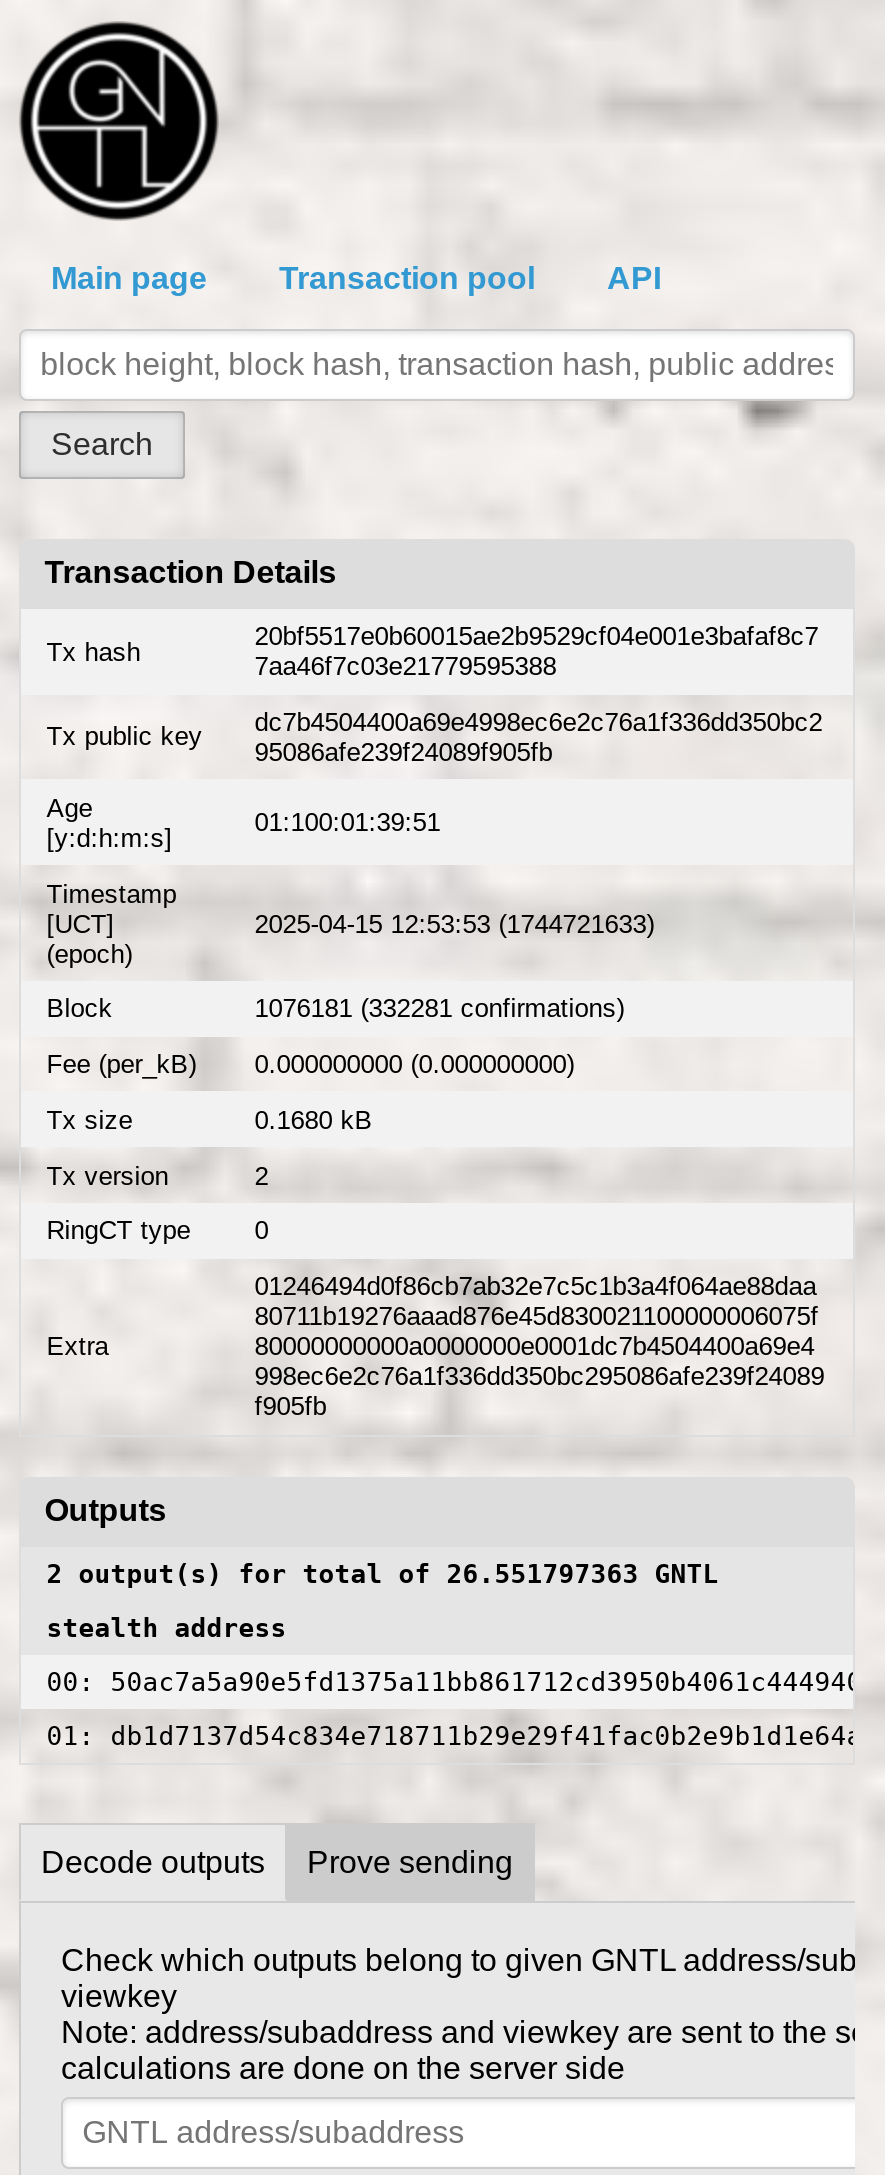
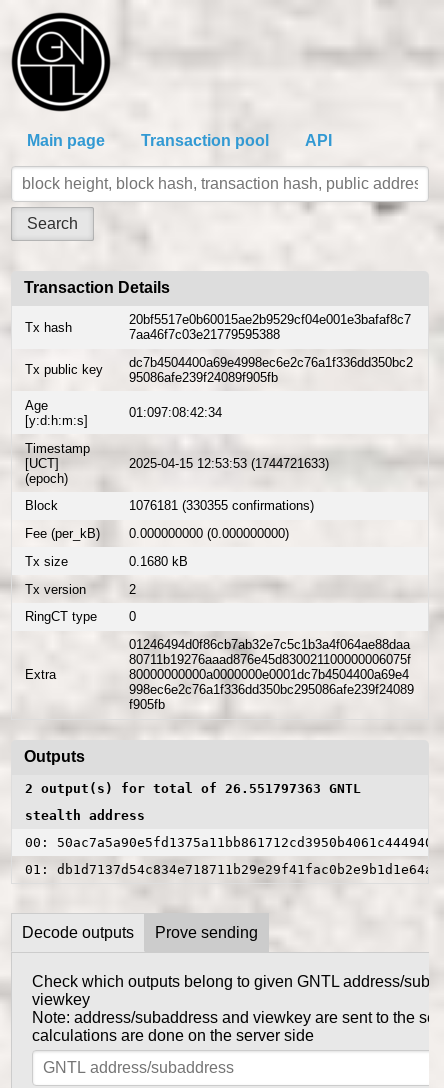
- 01:100:01:39:51
+ 01:097:08:42:34

- 1076181 (332281 confirmations)
+ 1076181 (330355 confirmations)
